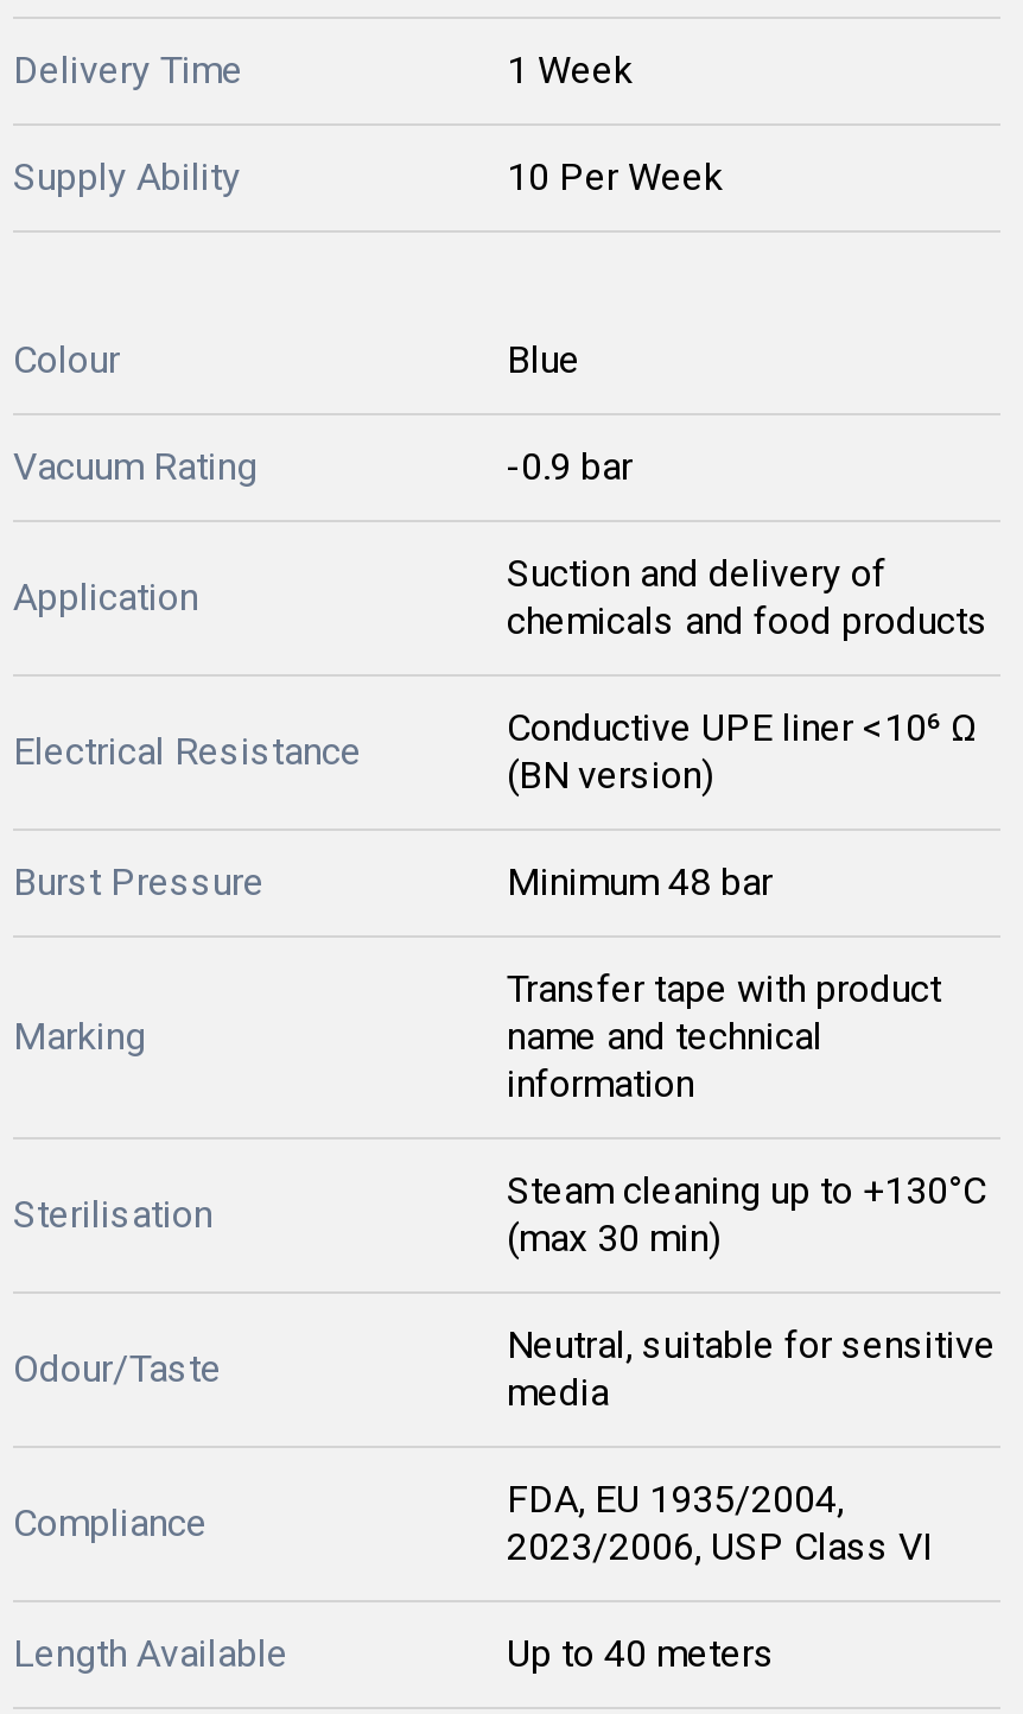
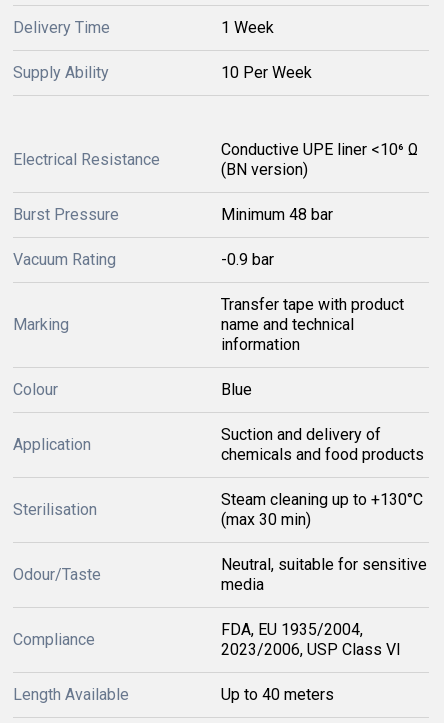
moved down: Colour | Blue | Application

moved down: Vacuum Rating | -0.9 bar

moved down: Suction and delivery of | chemicals and food products

moved up: Electrical Resistance | (BN version) | Burst Pressure | Minimum 48 bar

moved up: Marking | Transfer tape with product | name and technical | information
